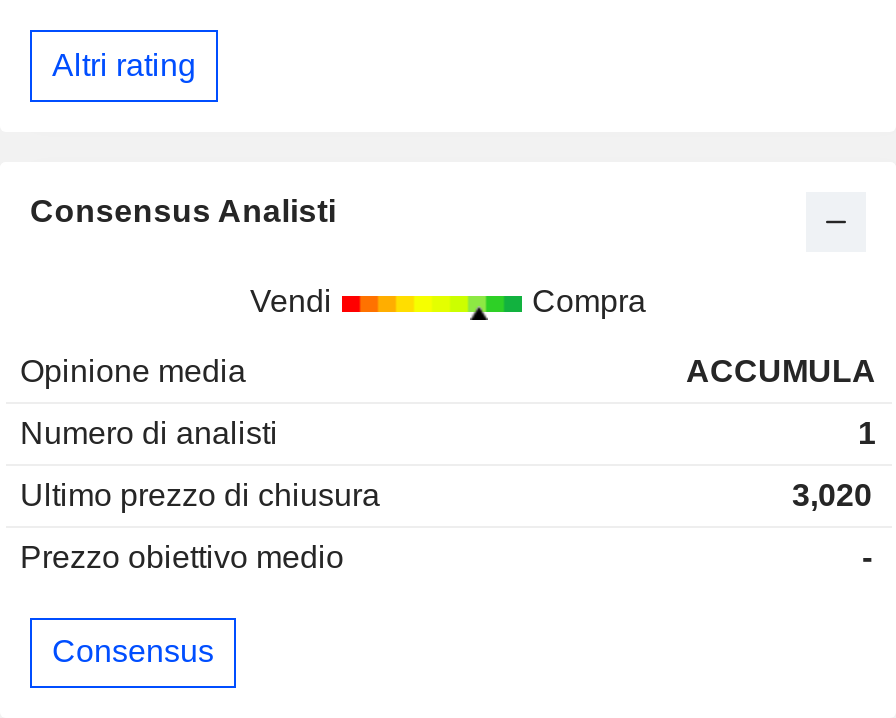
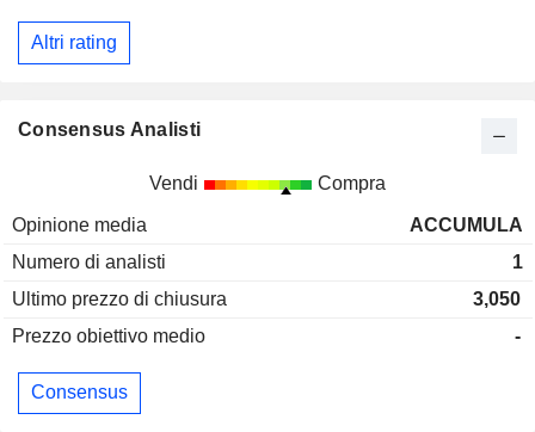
- 3,020
+ 3,050
